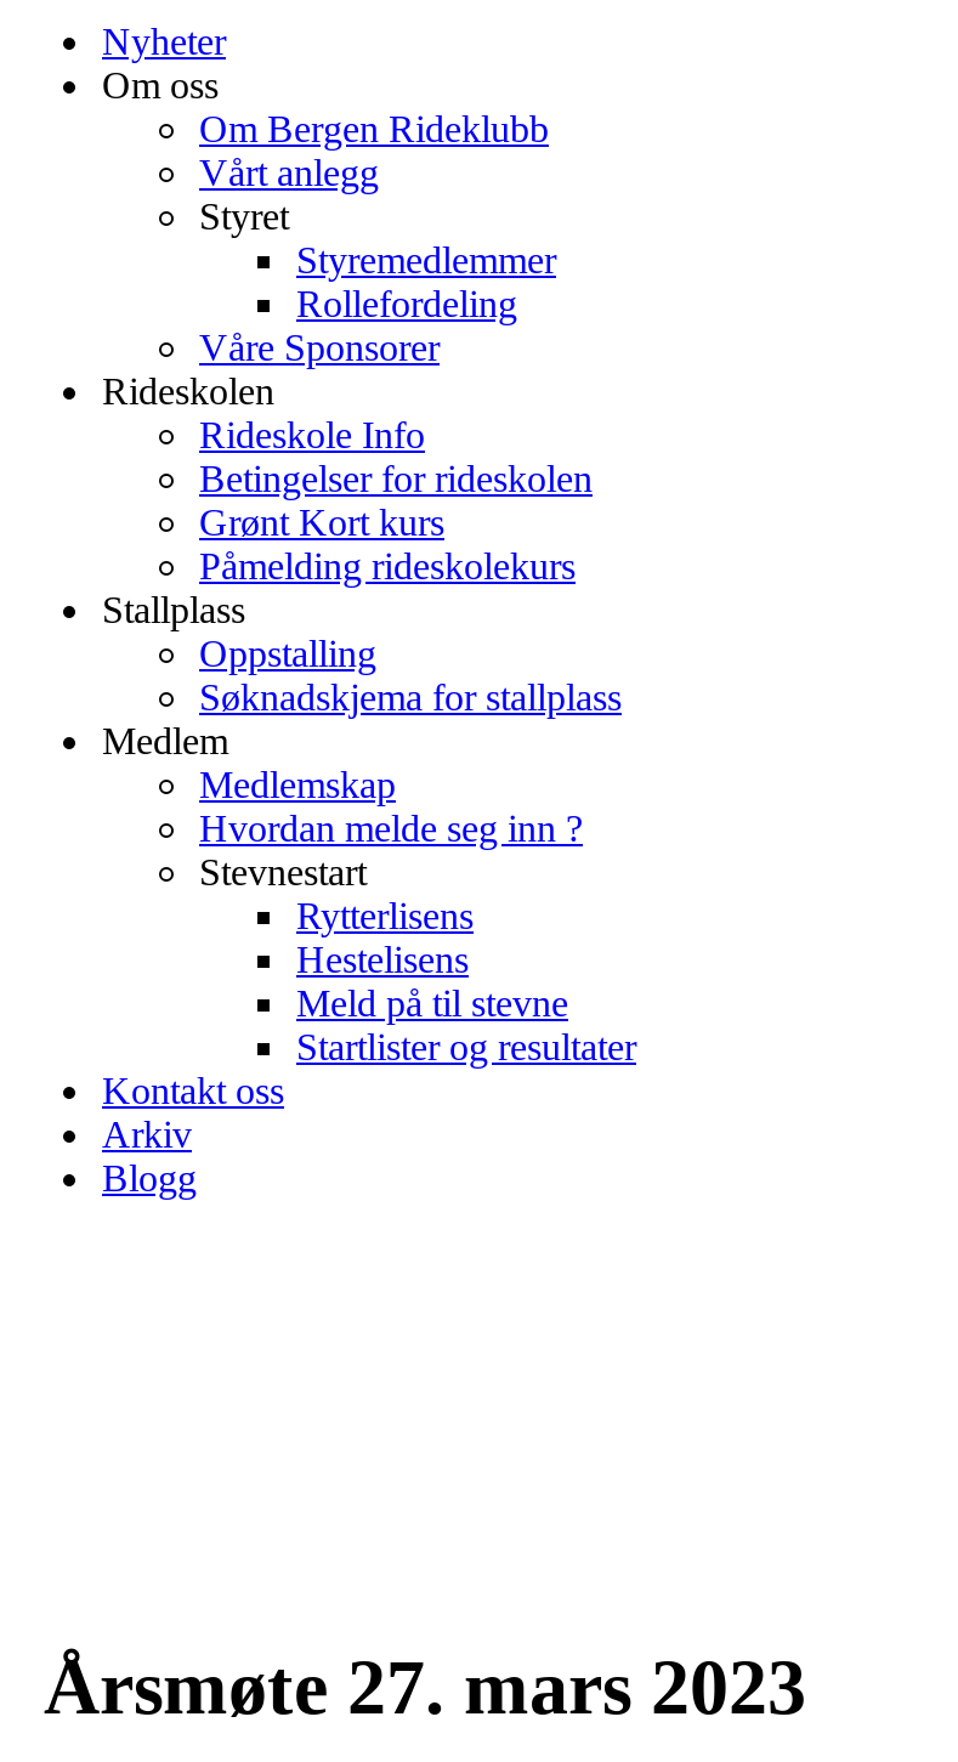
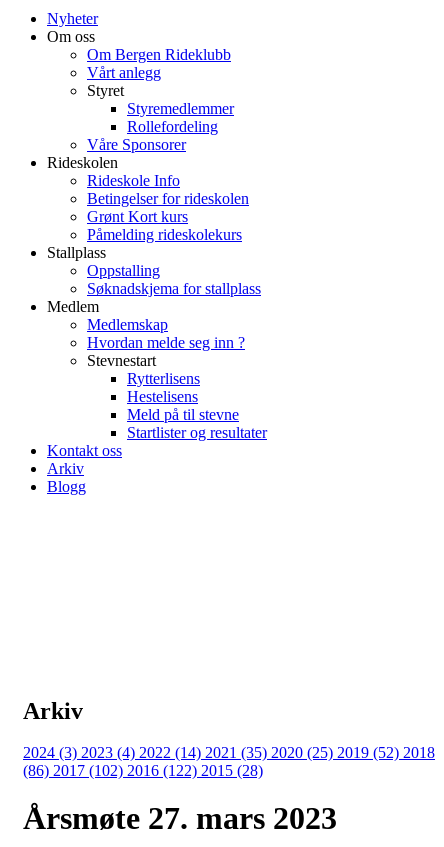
+ Arkiv
+ 2024 (3) 2023 (4) 2022 (14) 2021 (35) 2020 (25) 2019 (52) 2018
+ (86) 2017 (102) 2016 (122) 2015 (28)
